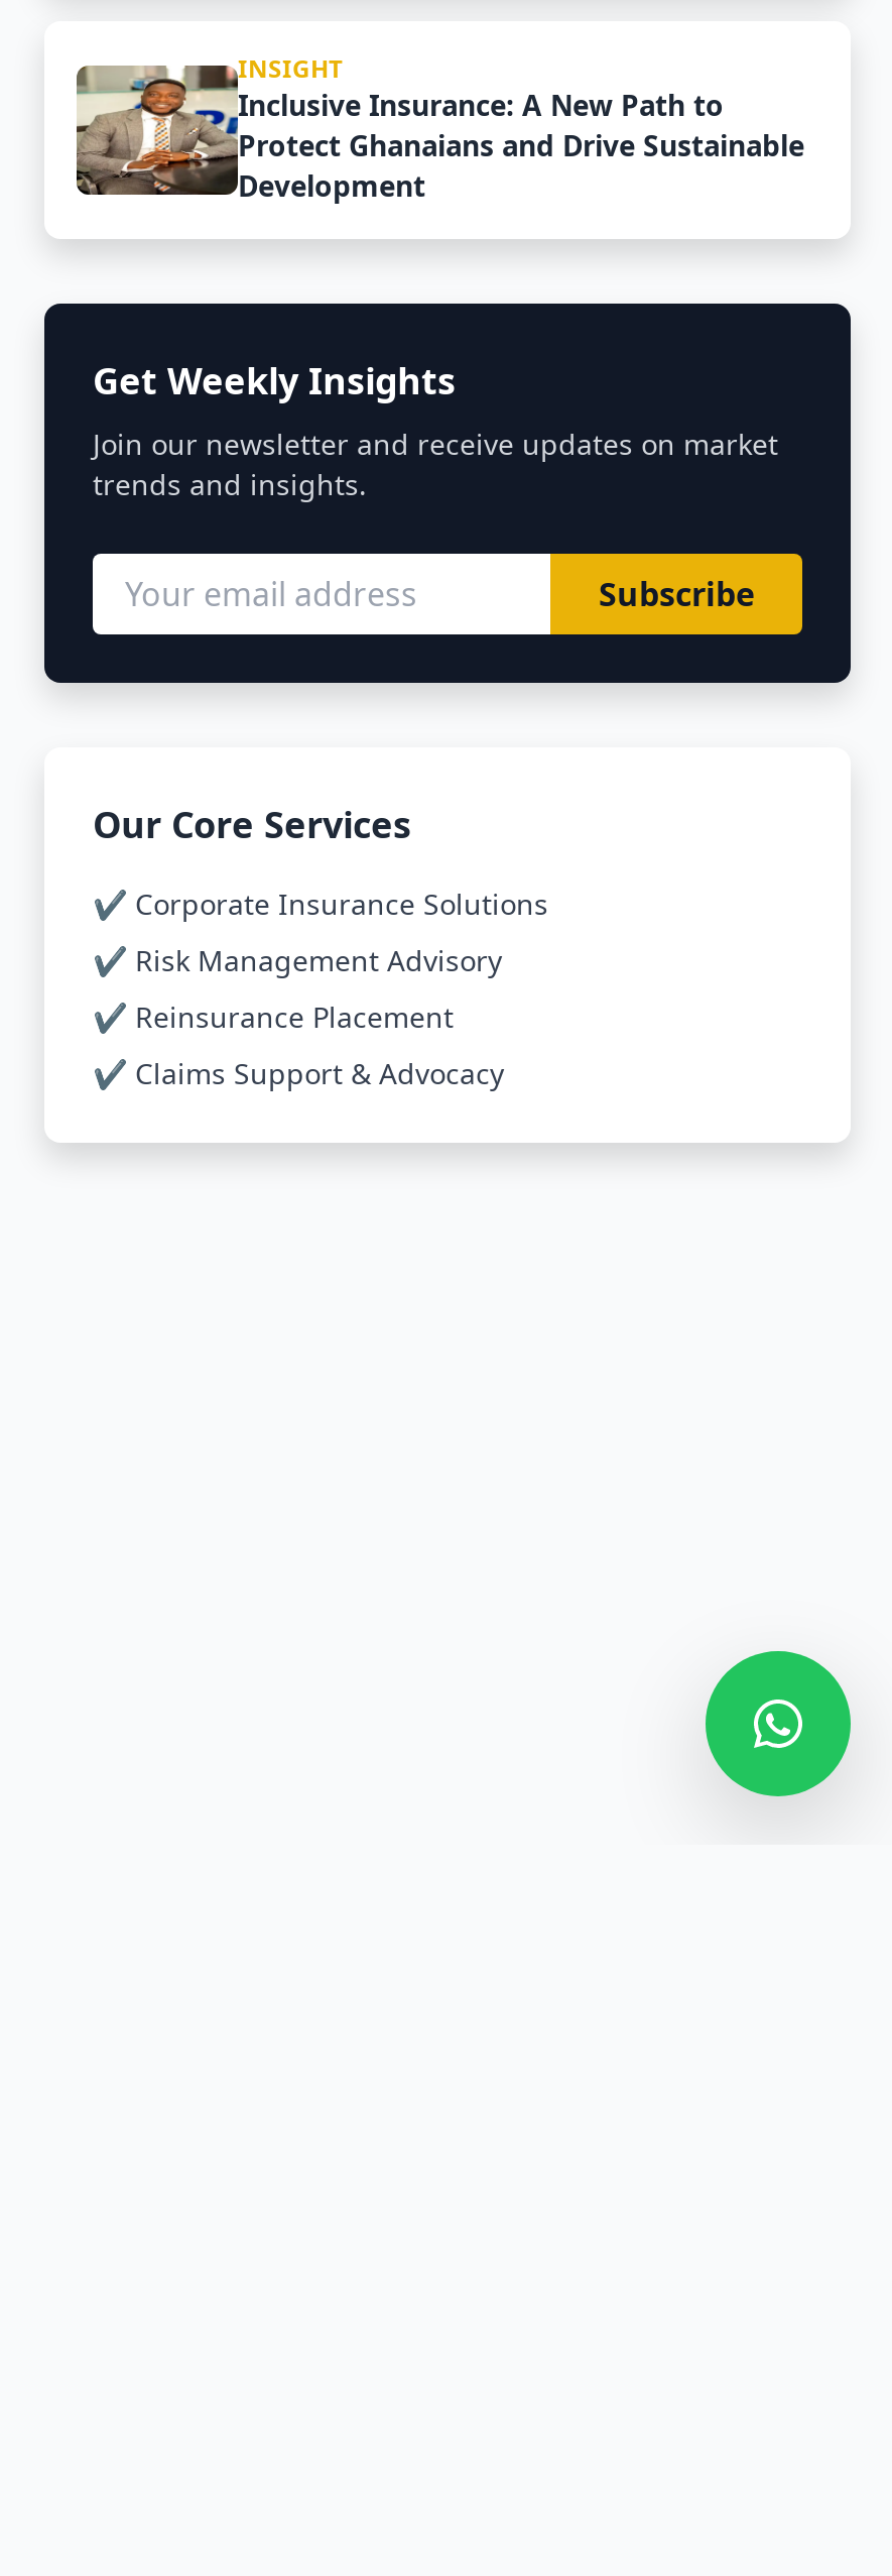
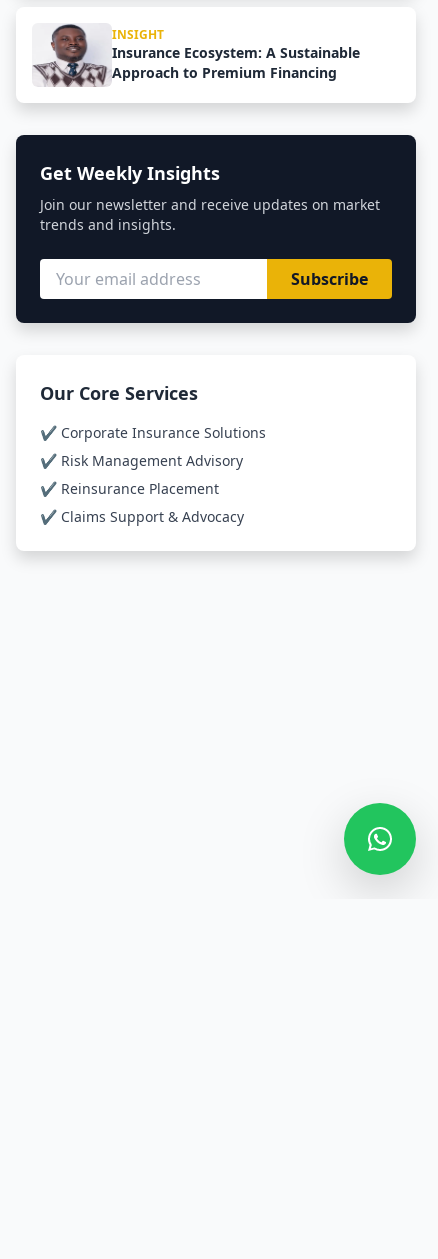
- [image]
- Inclusive Insurance: A New Path to
- Protect Ghanaians and Drive Sustainable
- Development
+ [image]
+ Insurance Ecosystem: A Sustainable
+ Approach to Premium Financing
